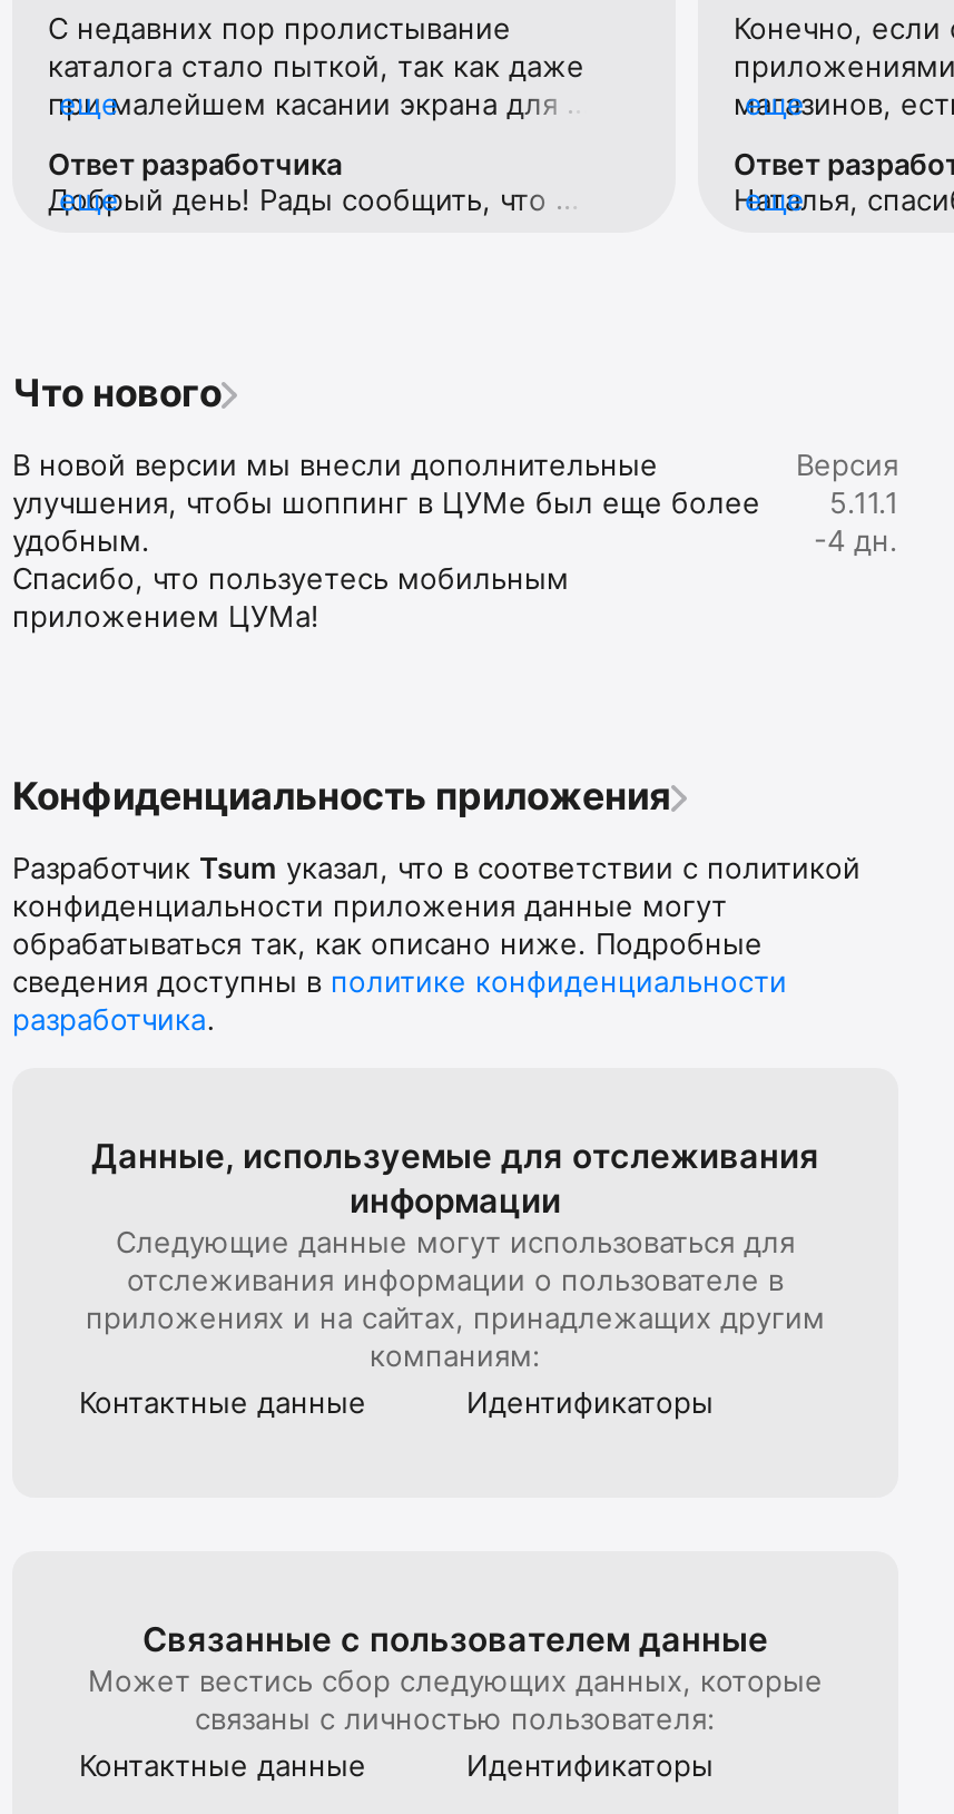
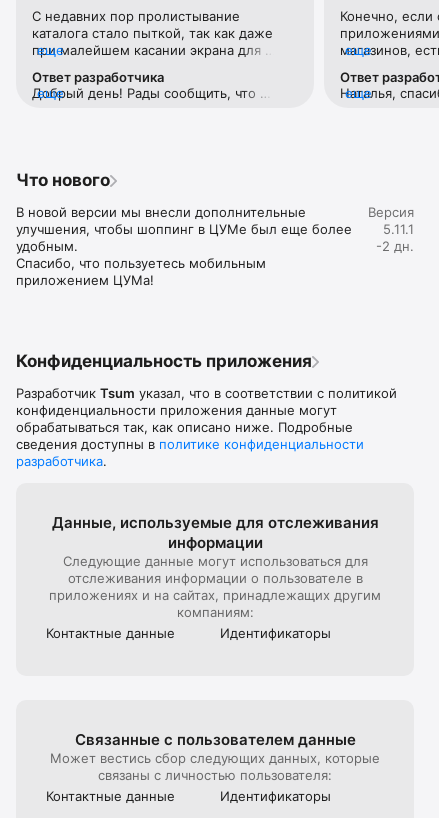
- -4 дн.
+ -2 дн.
